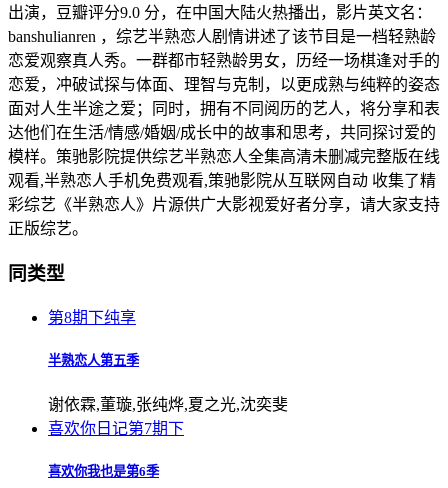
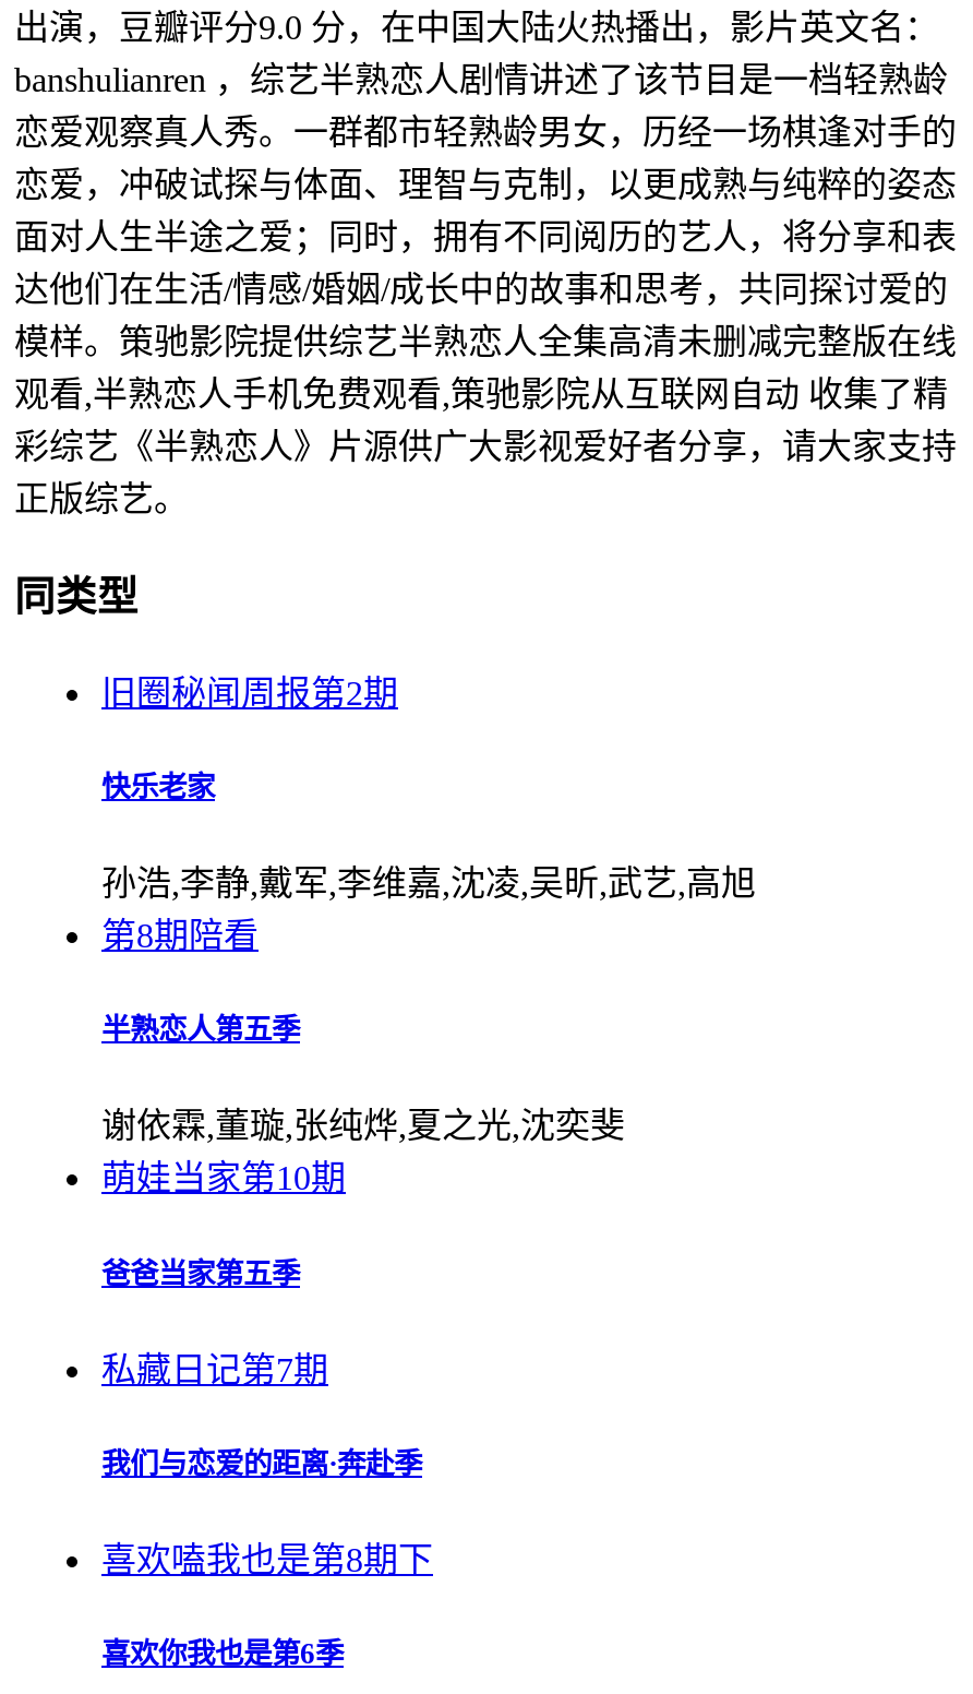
- 第8期下纯享
+ 旧圈秘闻周报第2期
+ 快乐老家
+ 孙浩,李静,戴军,李维嘉,沈凌,吴昕,武艺,高旭
+ 第8期陪看

- 喜欢你日记第7期下
+ 萌娃当家第10期
+ 爸爸当家第五季
+ 私藏日记第7期
+ 我们与恋爱的距离·奔赴季
+ 喜欢嗑我也是第8期下
